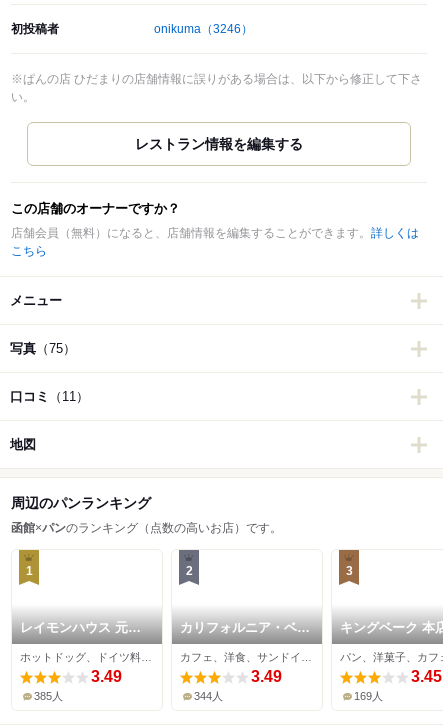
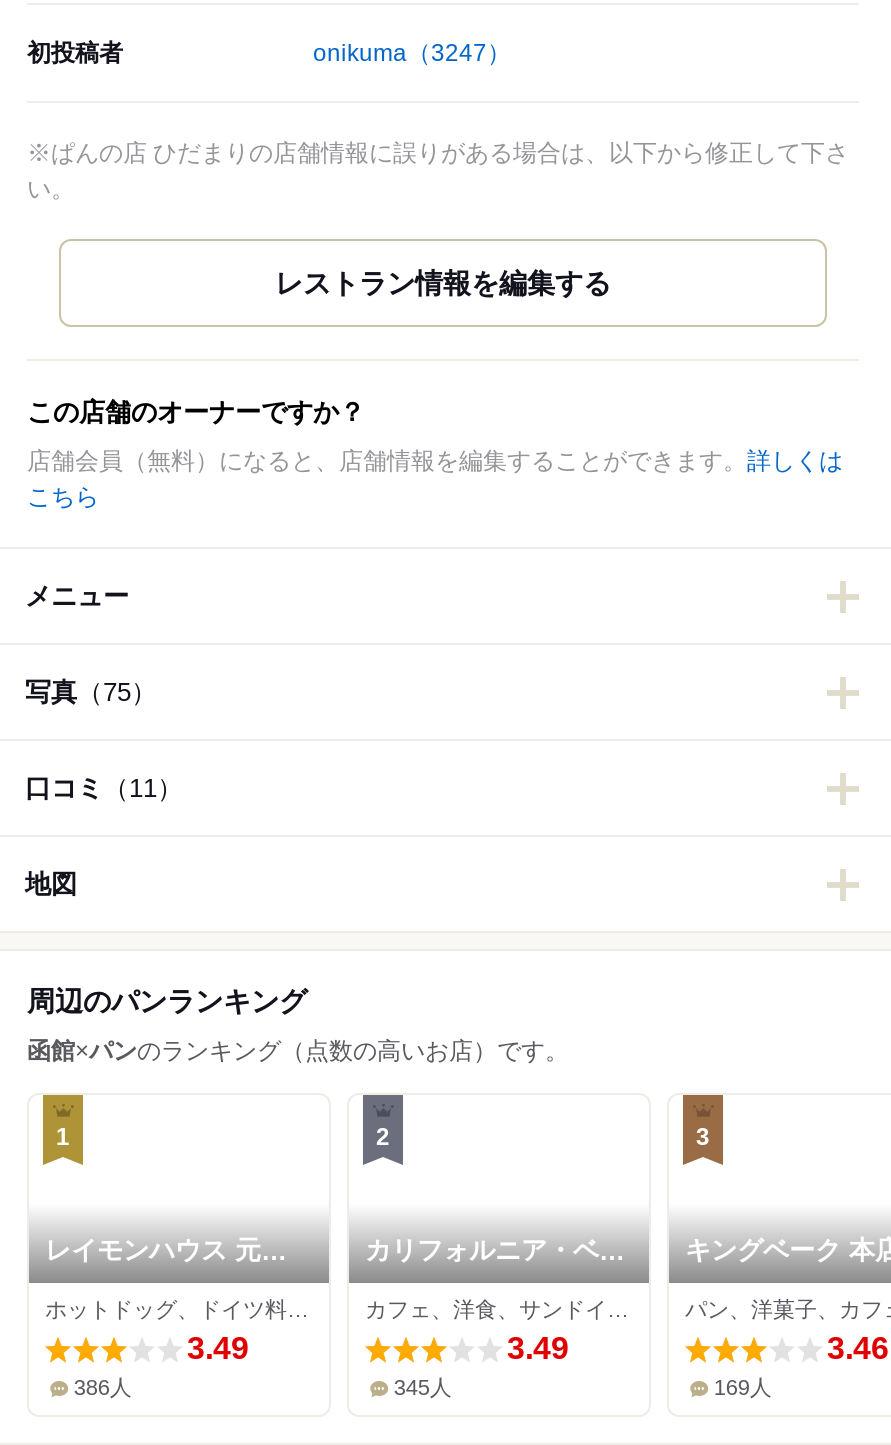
- onikuma（3246）
+ onikuma（3247）

- 3.45
+ 3.46

- 385人
+ 386人

- 344人
+ 345人
